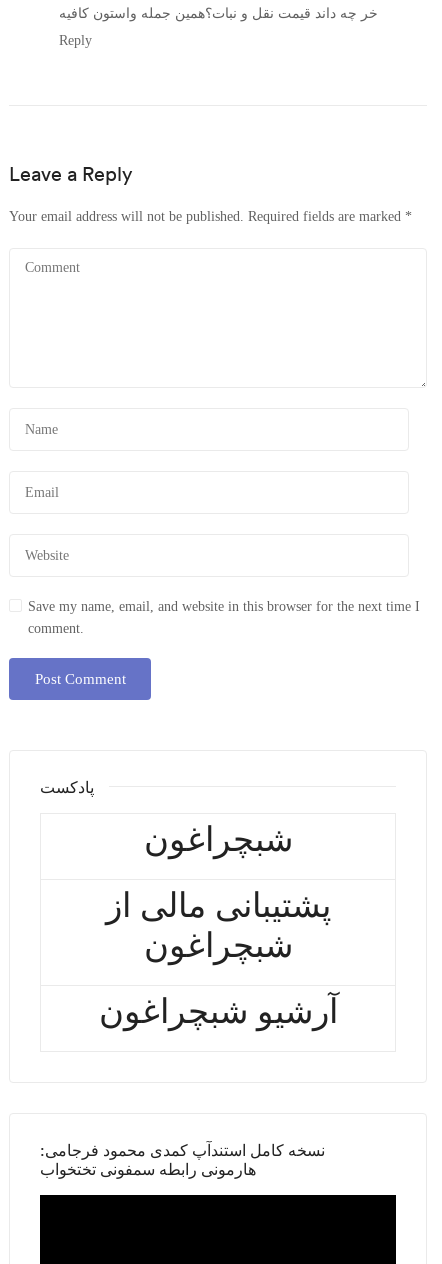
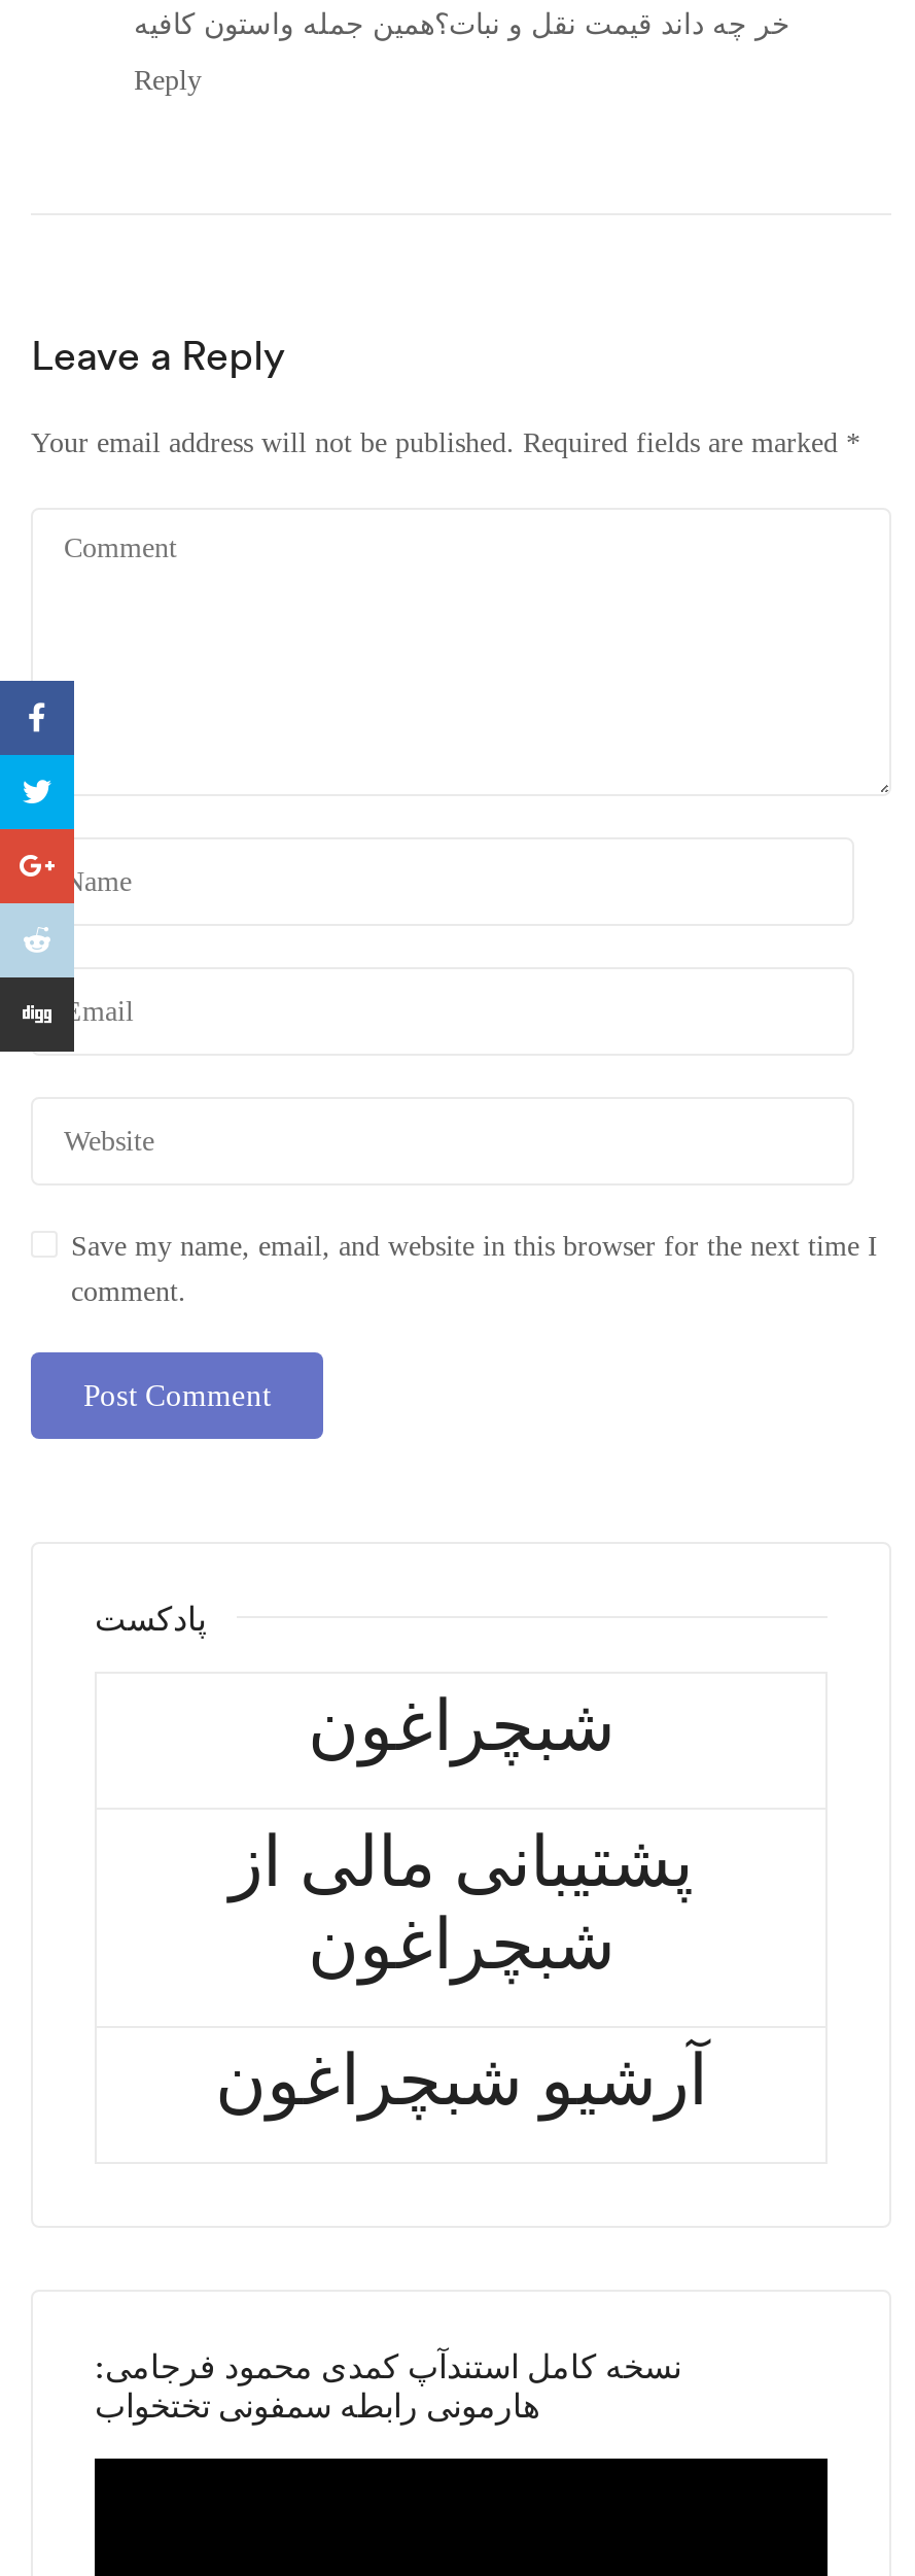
+ [image]
